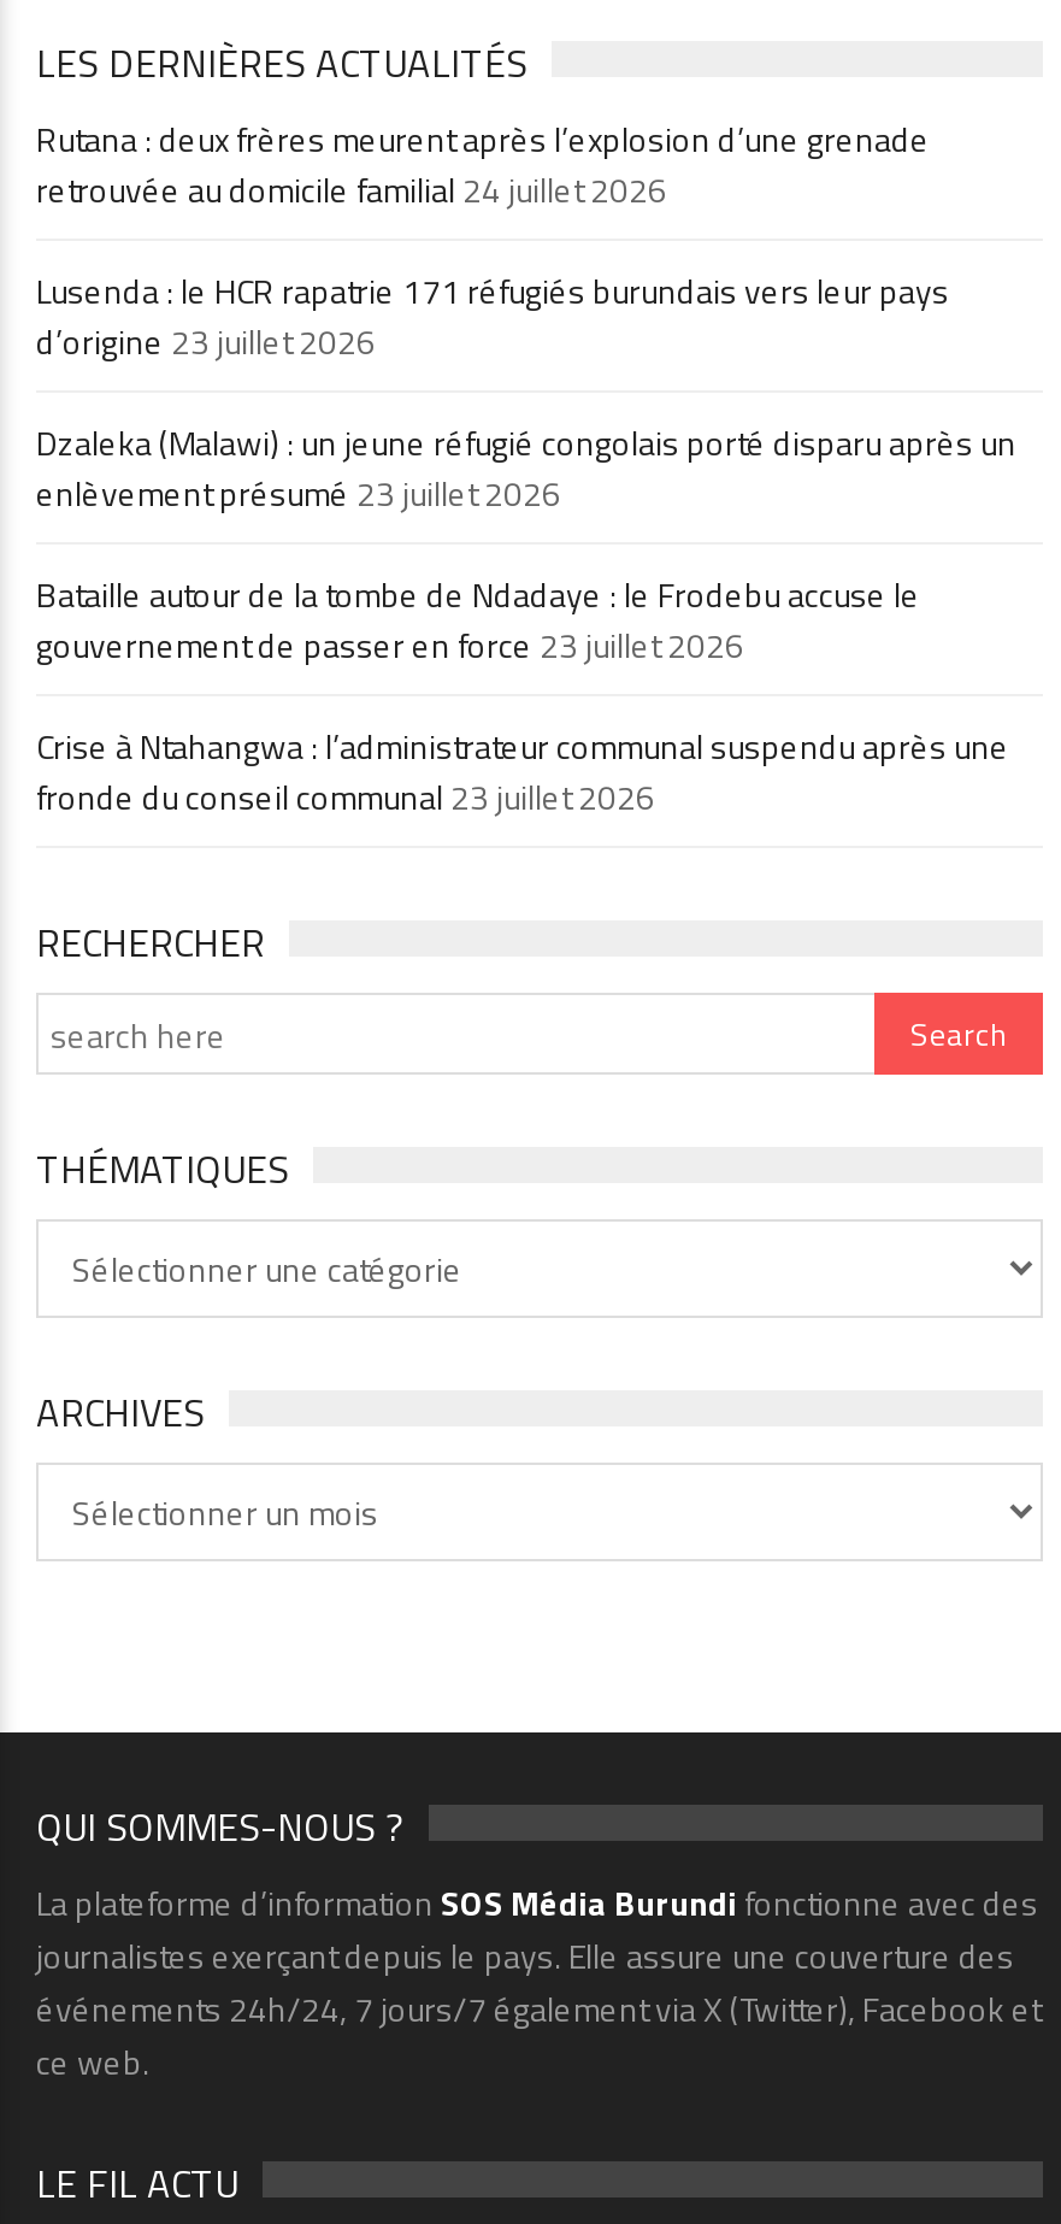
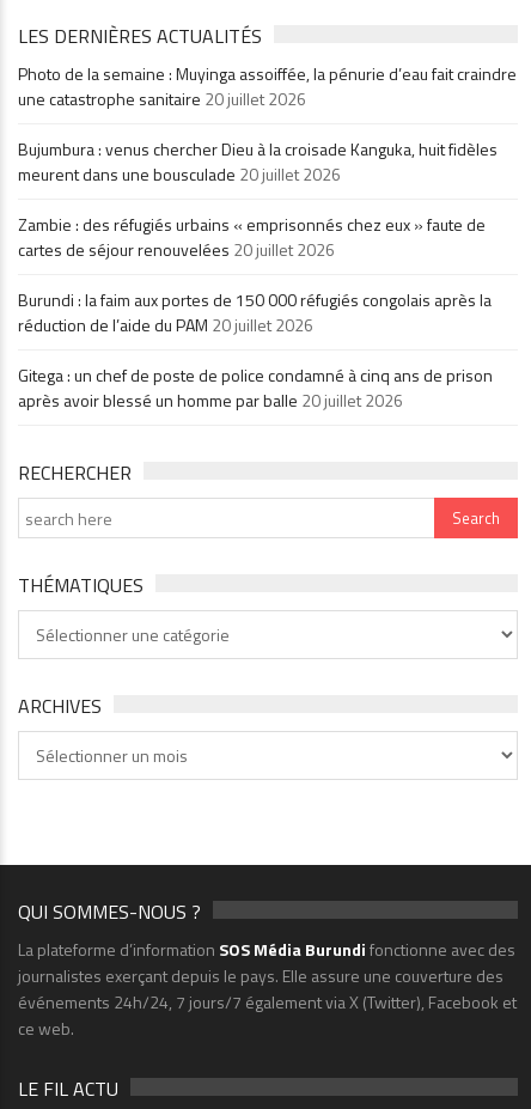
- Rutana : deux frères meurent après l’explosion d’une grenade
- retrouvée au domicile familial 24 juillet 2026
+ Photo de la semaine : Muyinga assoiffée, la pénurie d’eau fait craindre
+ une catastrophe sanitaire 20 juillet 2026

- Lusenda : le HCR rapatrie 171 réfugiés burundais vers leur pays
- d’origine 23 juillet 2026
+ Bujumbura : venus chercher Dieu à la croisade Kanguka, huit fidèles
+ meurent dans une bousculade 20 juillet 2026

- Dzaleka (Malawi) : un jeune réfugié congolais porté disparu après un
- enlèvement présumé 23 juillet 2026
+ Zambie : des réfugiés urbains « emprisonnés chez eux » faute de
+ cartes de séjour renouvelées 20 juillet 2026

- Bataille autour de la tombe de Ndadaye : le Frodebu accuse le
- gouvernement de passer en force 23 juillet 2026
+ Burundi : la faim aux portes de 150 000 réfugiés congolais après la
+ réduction de l’aide du PAM 20 juillet 2026

- Crise à Ntahangwa : l’administrateur communal suspendu après une
- fronde du conseil communal 23 juillet 2026
+ Gitega : un chef de poste de police condamné à cinq ans de prison
+ après avoir blessé un homme par balle 20 juillet 2026
